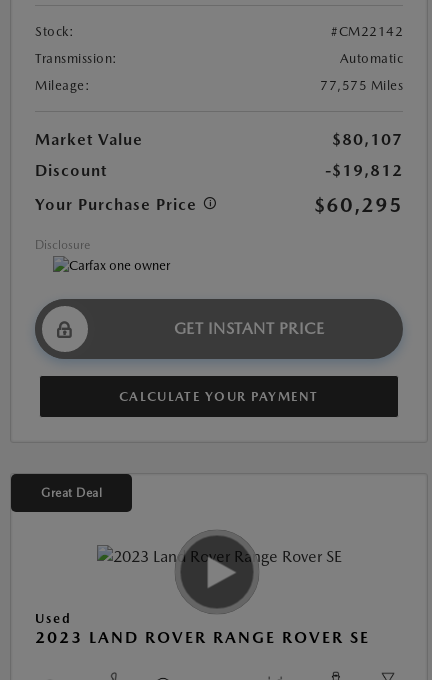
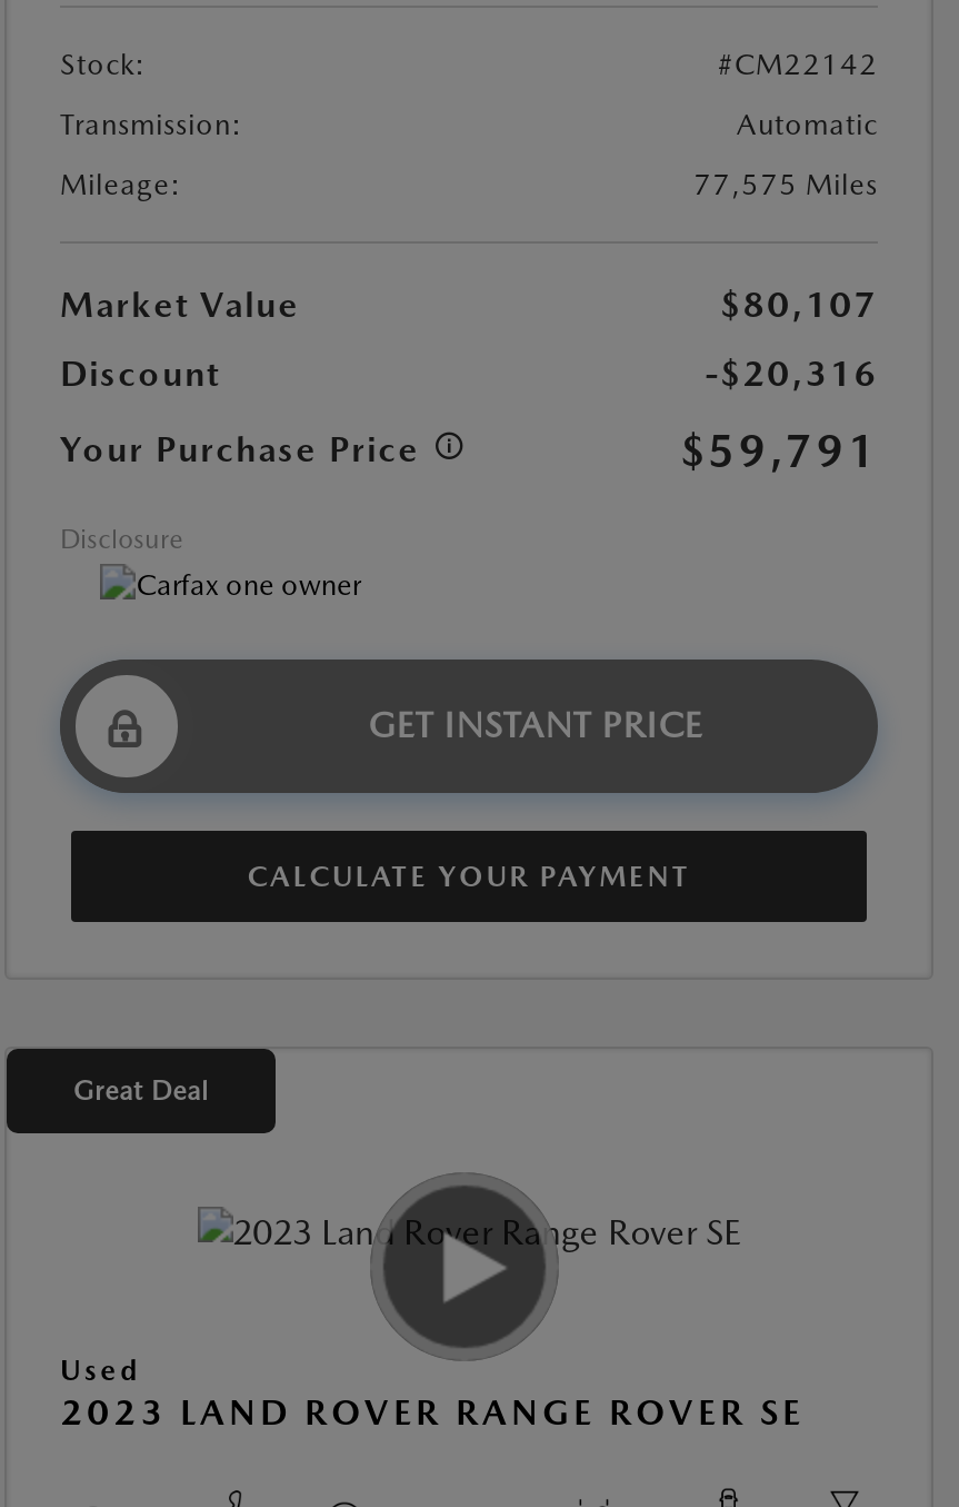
- -$19,812
+ -$20,316

- $60,295
+ $59,791
